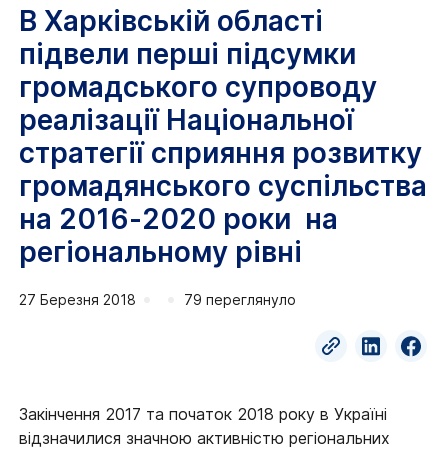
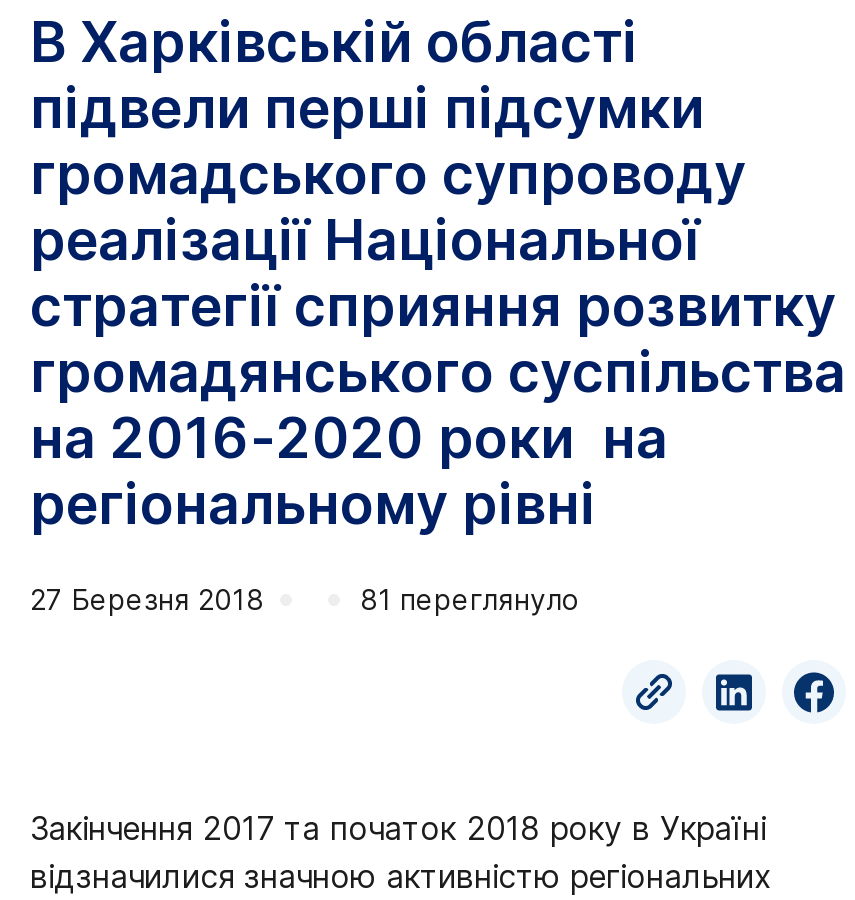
- 79 переглянуло
+ 81 переглянуло
